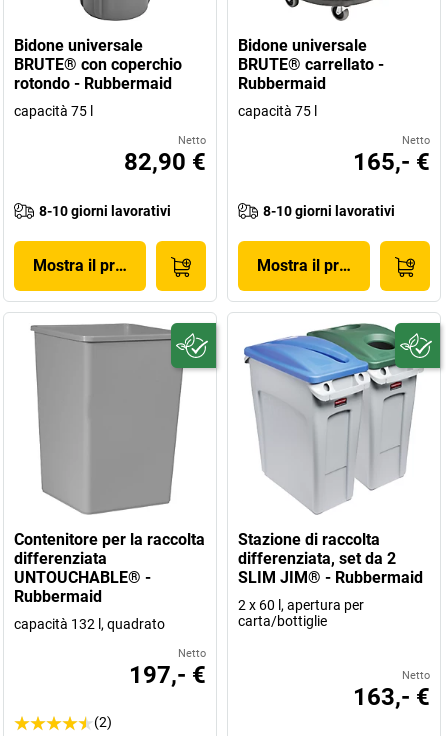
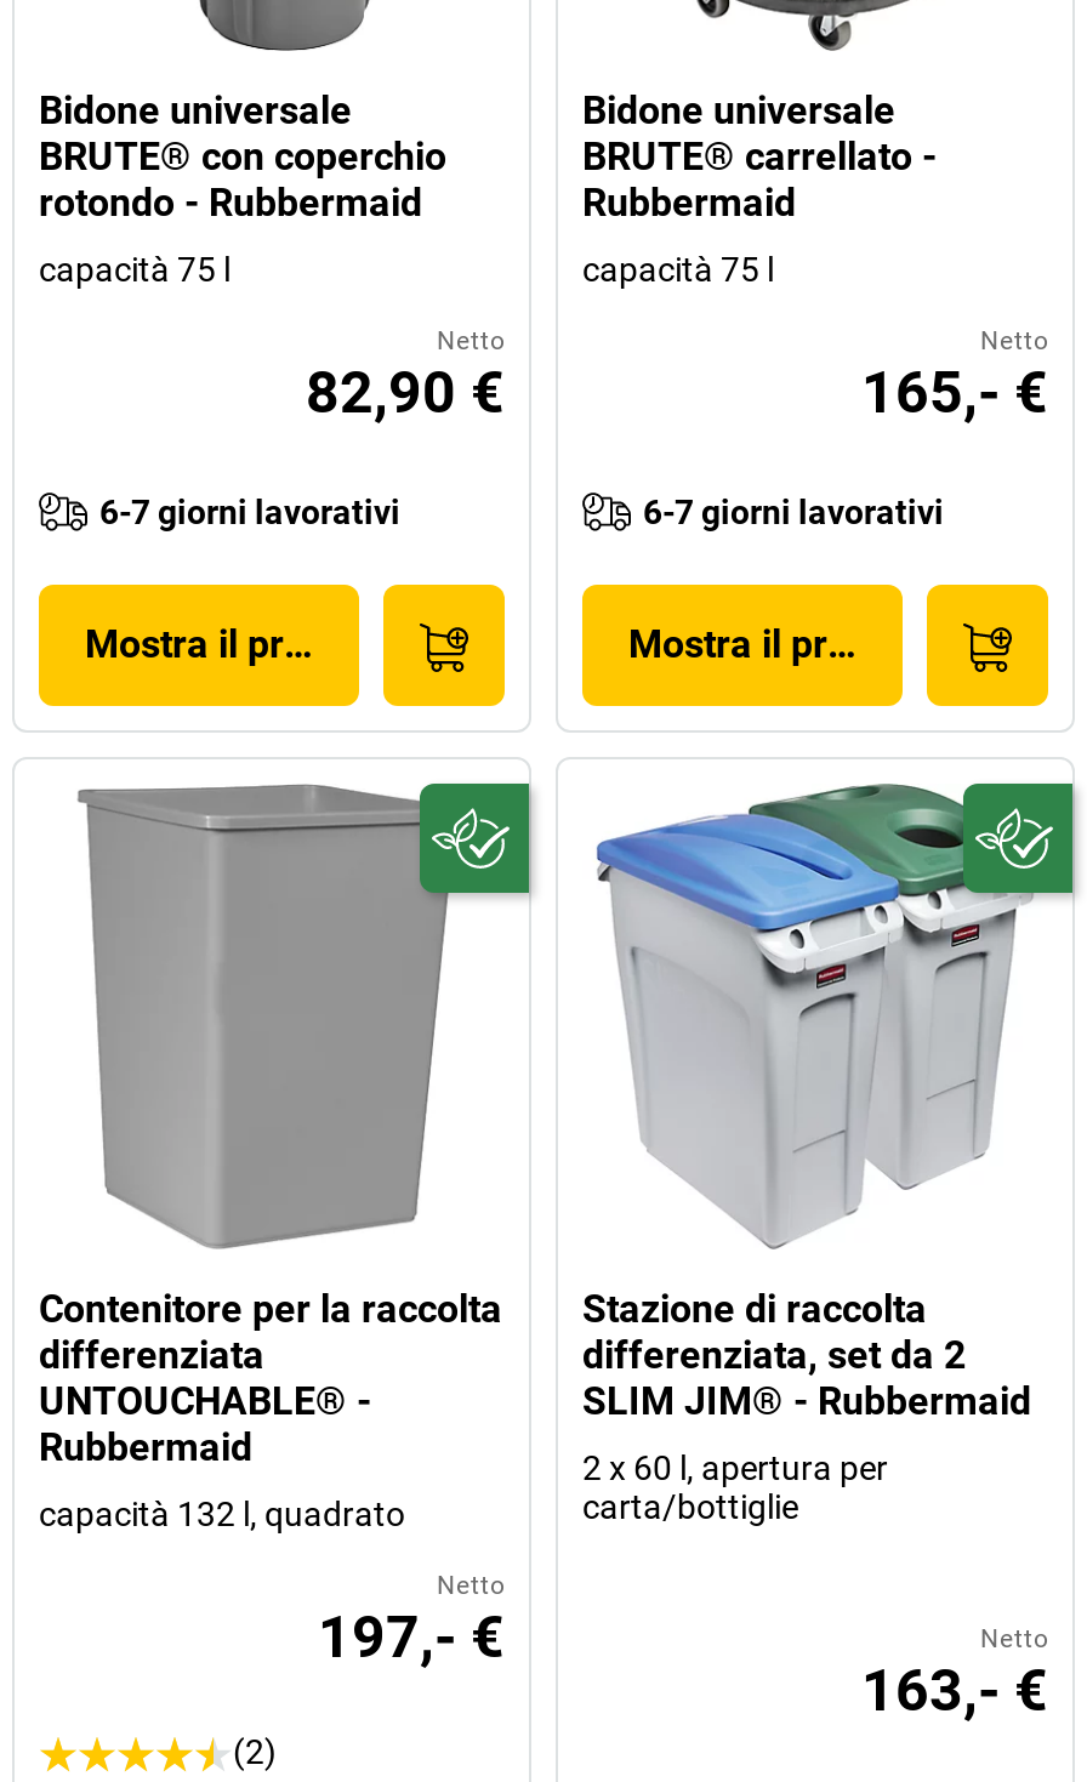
- 8-10 giorni lavorativi
+ 6-7 giorni lavorativi

- 8-10 giorni lavorativi
+ 6-7 giorni lavorativi
